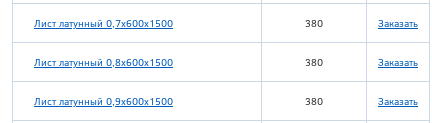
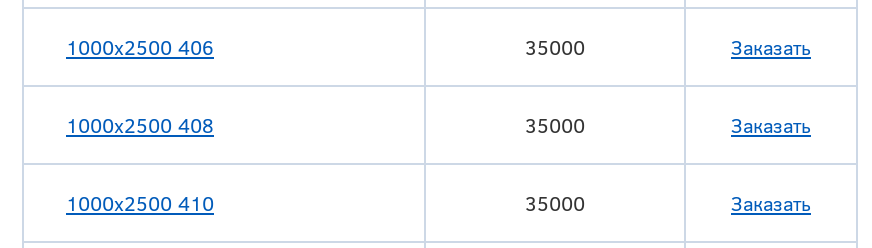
- Лист латунный 0,7х600х1500
- 380
+ 1000x2500 406
+ 35000

- Лист латунный 0,8х600х1500
- 380
+ 1000x2500 408
+ 35000

- Лист латунный 0,9х600х1500
- 380
+ 1000x2500 410
+ 35000
